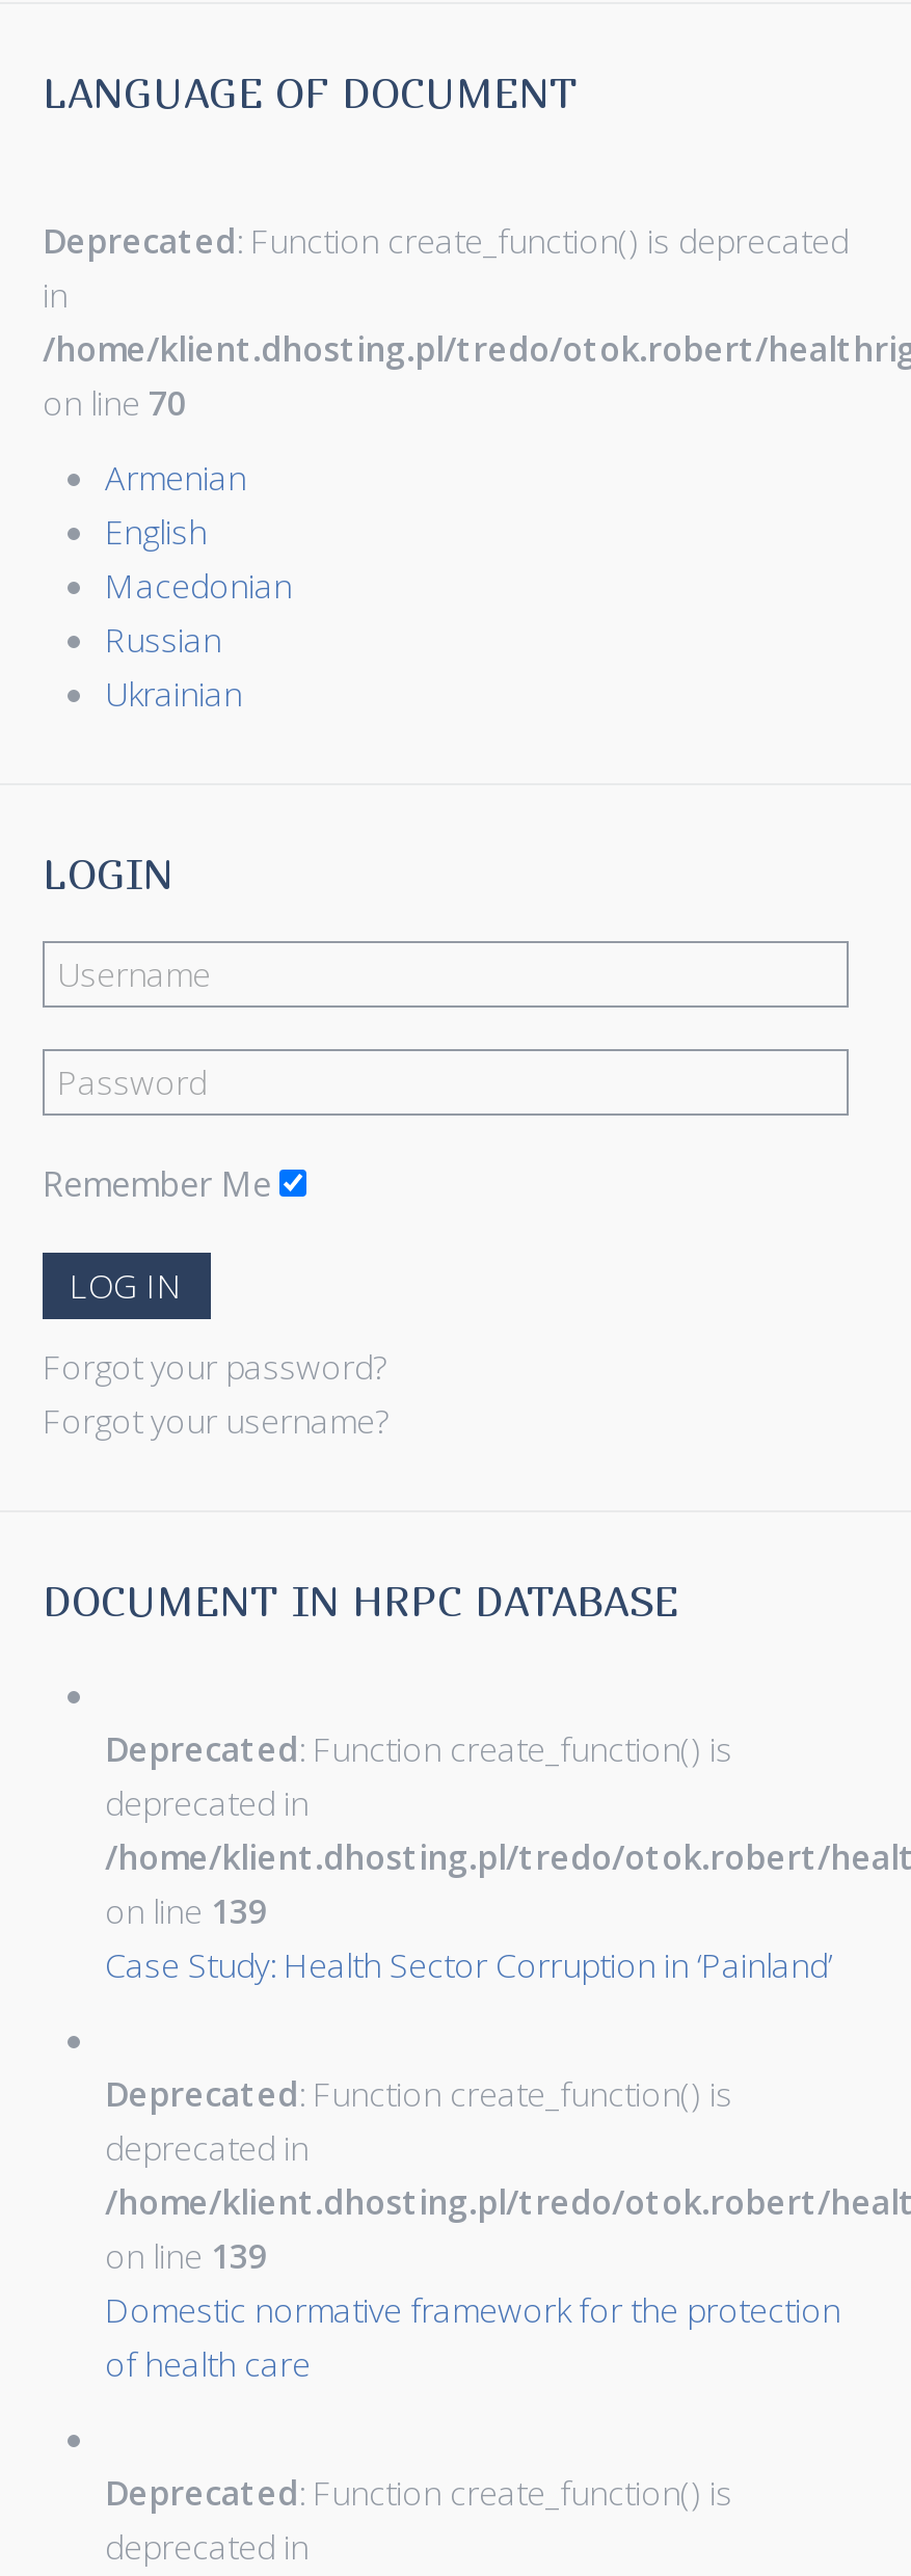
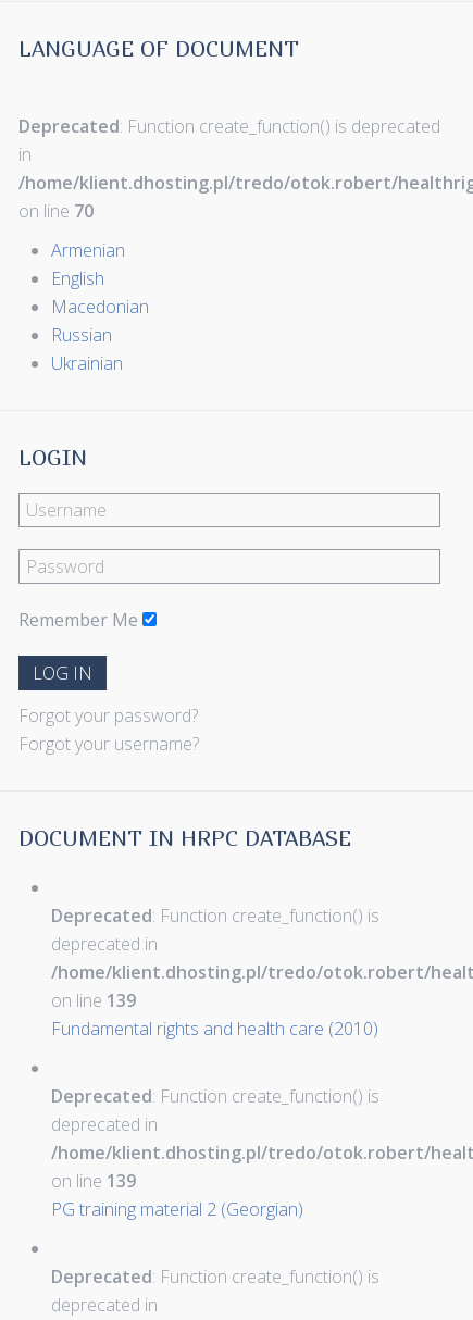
- Case Study: Health Sector Corruption in ‘Painland’
+ Fundamental rights and health care (2010)

- Domestic normative framework for the protection
- of health care
+ PG training material 2 (Georgian)
